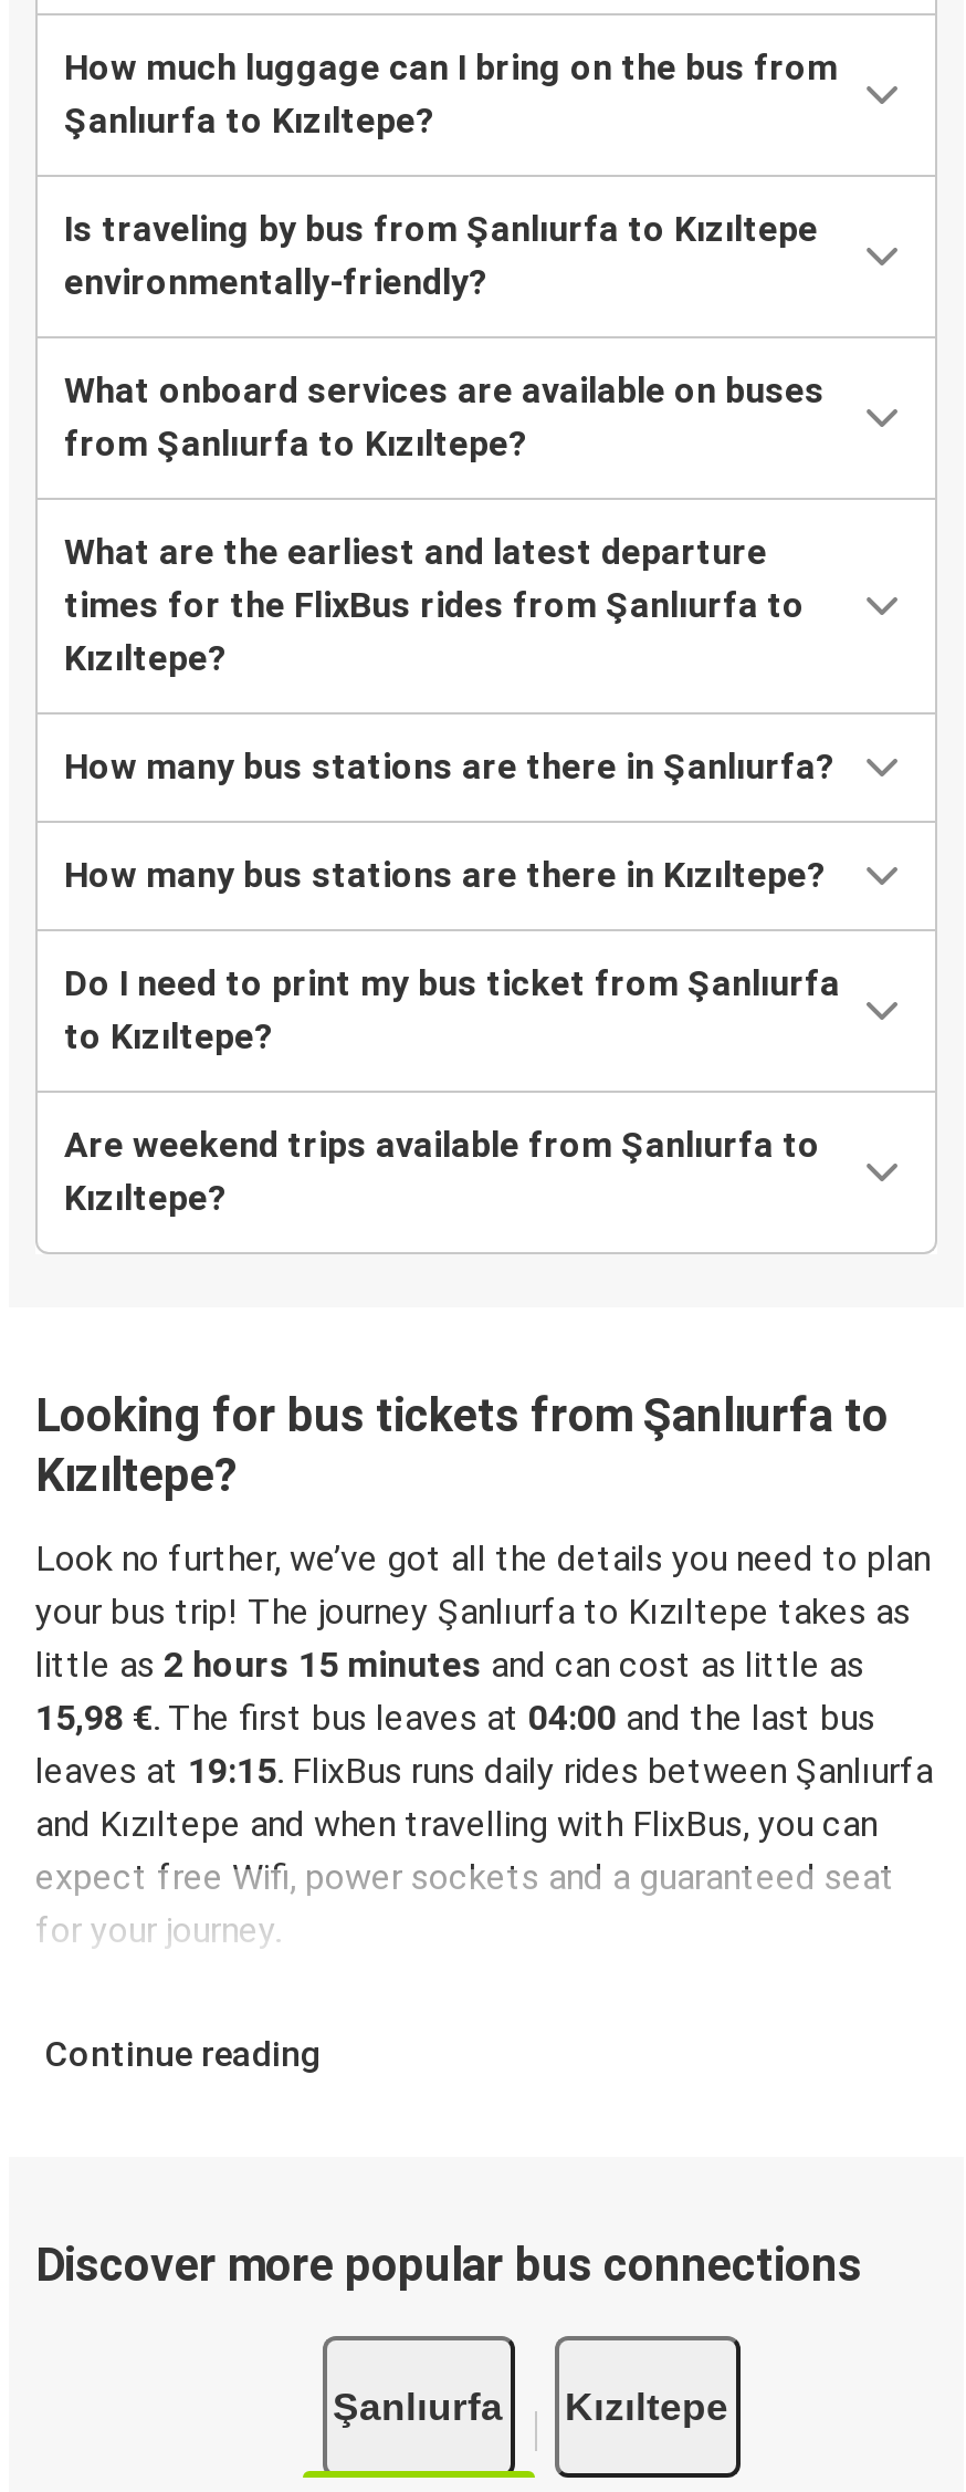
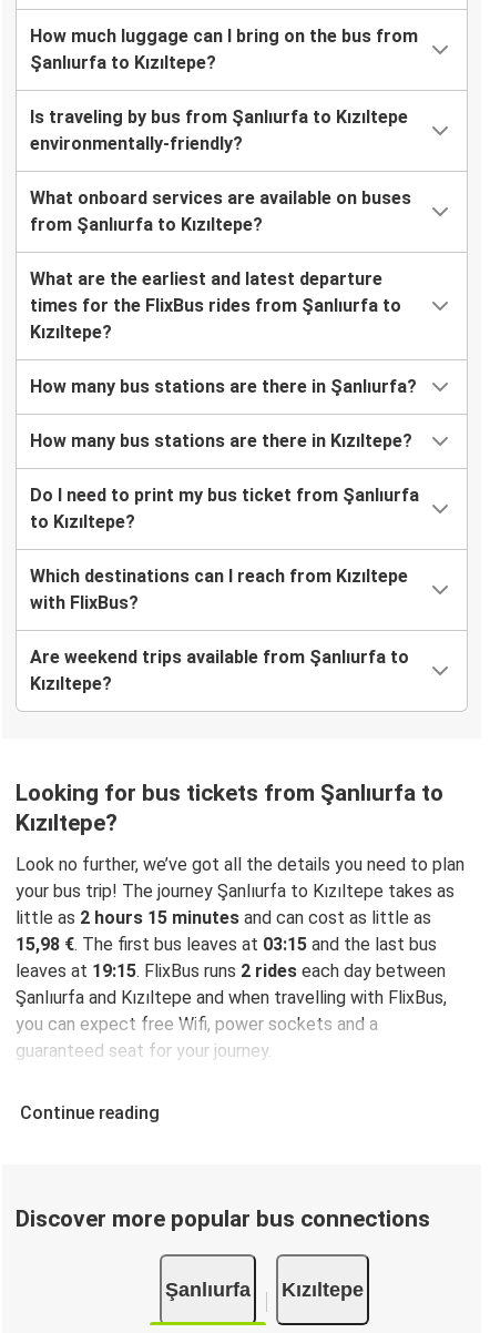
+ Which destinations can I reach from Kızıltepe
+ with FlixBus?

- 15,98 €. The first bus leaves at 04:00 and the last bus
- leaves at 19:15. FlixBus runs daily rides between Şanlıurfa
- and Kızıltepe and when travelling with FlixBus, you can
- expect free Wifi, power sockets and a guaranteed seat
- for your journey.
+ 15,98 €. The first bus leaves at 03:15 and the last bus
+ leaves at 19:15. FlixBus runs 2 rides each day between
+ Şanlıurfa and Kızıltepe and when travelling with FlixBus,
+ you can expect free Wifi, power sockets and a
+ guaranteed seat for your journey.
